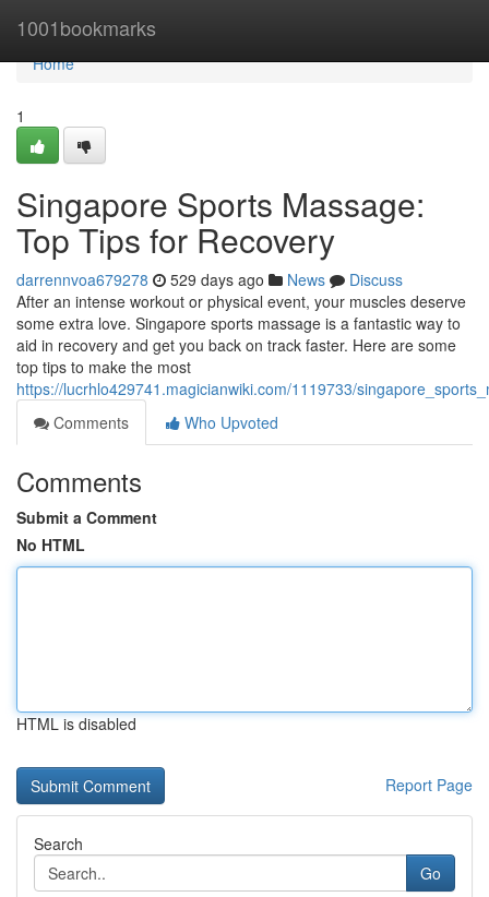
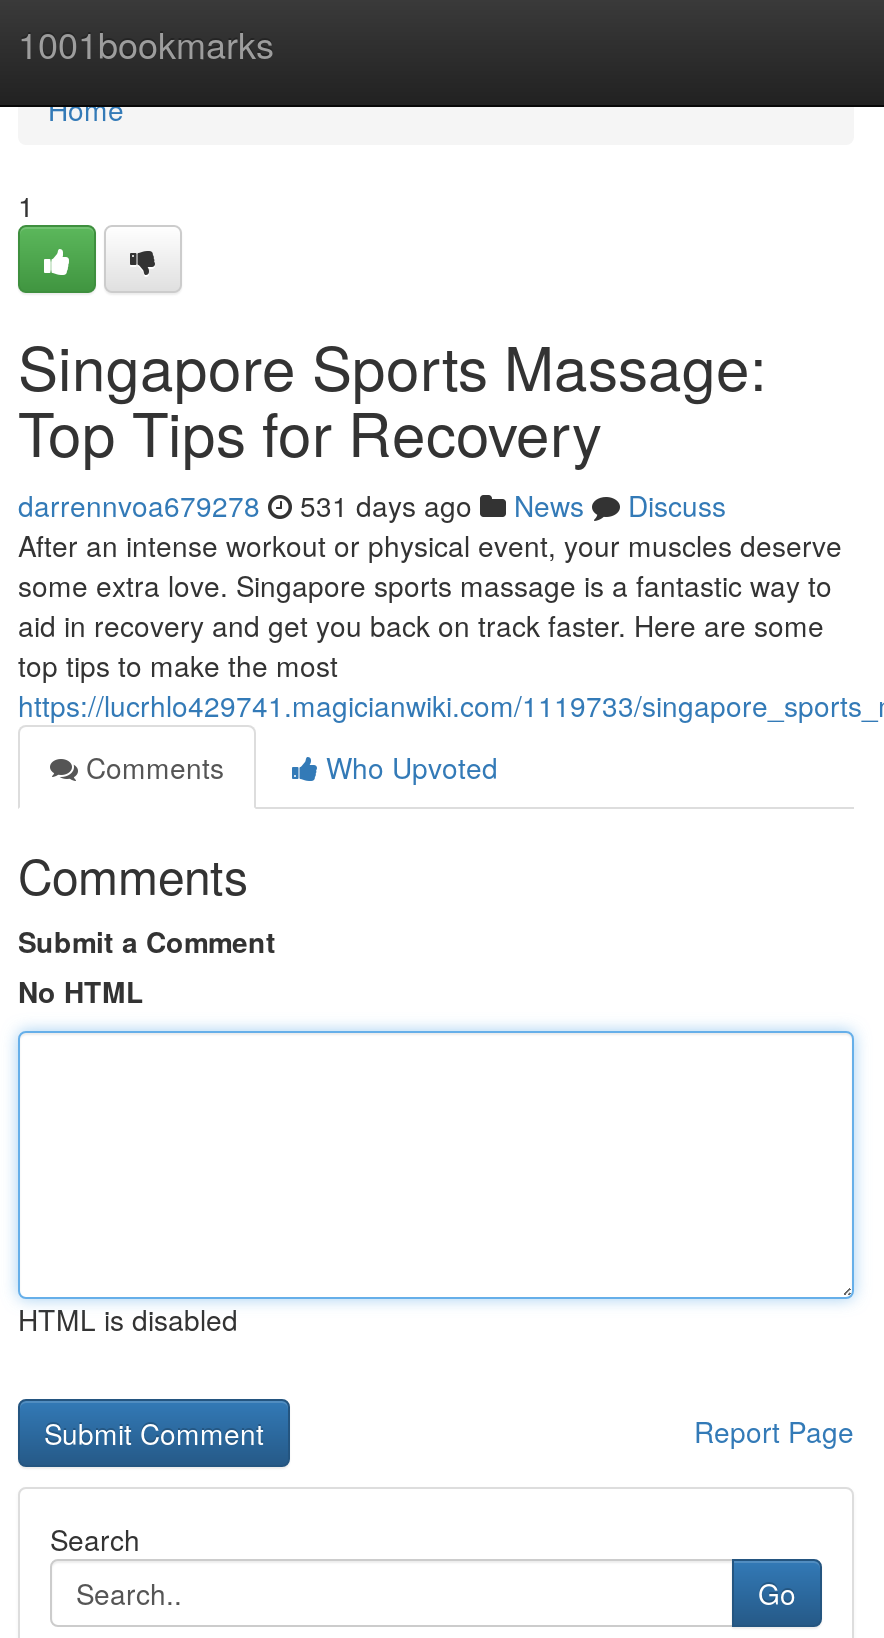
- darrennvoa679278 529 days ago News Discuss
+ darrennvoa679278 531 days ago News Discuss
